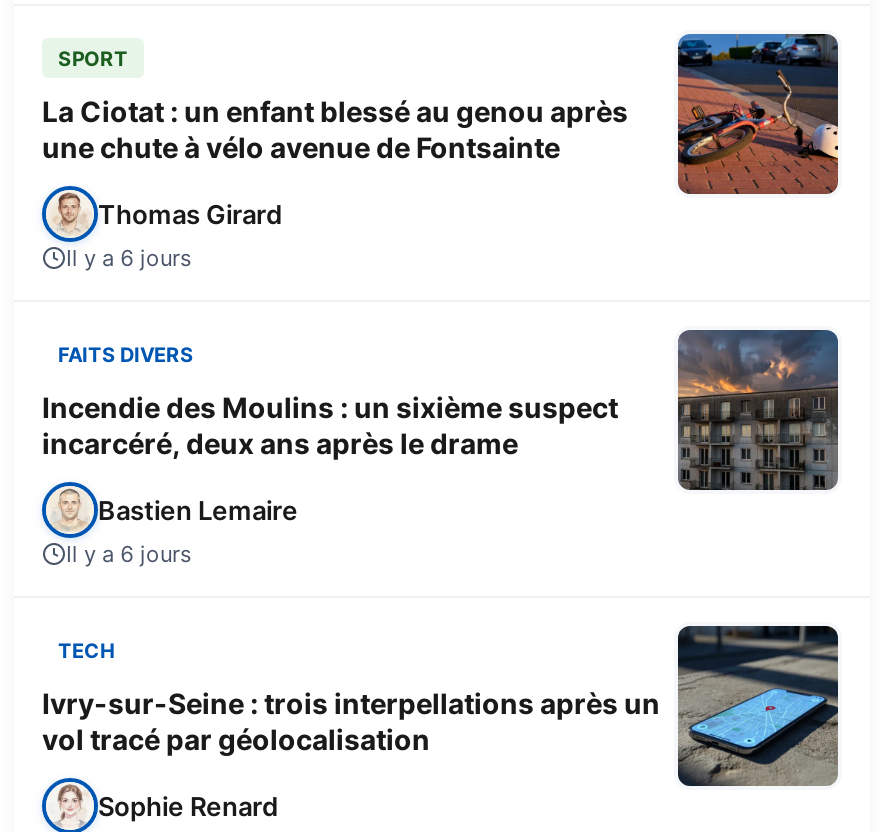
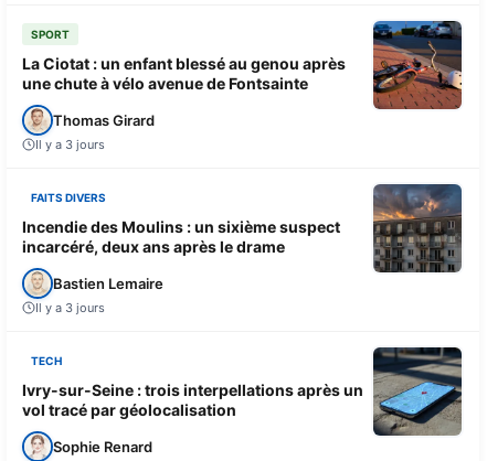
- Il y a 6 jours
+ Il y a 3 jours

- Il y a 6 jours
+ Il y a 3 jours
